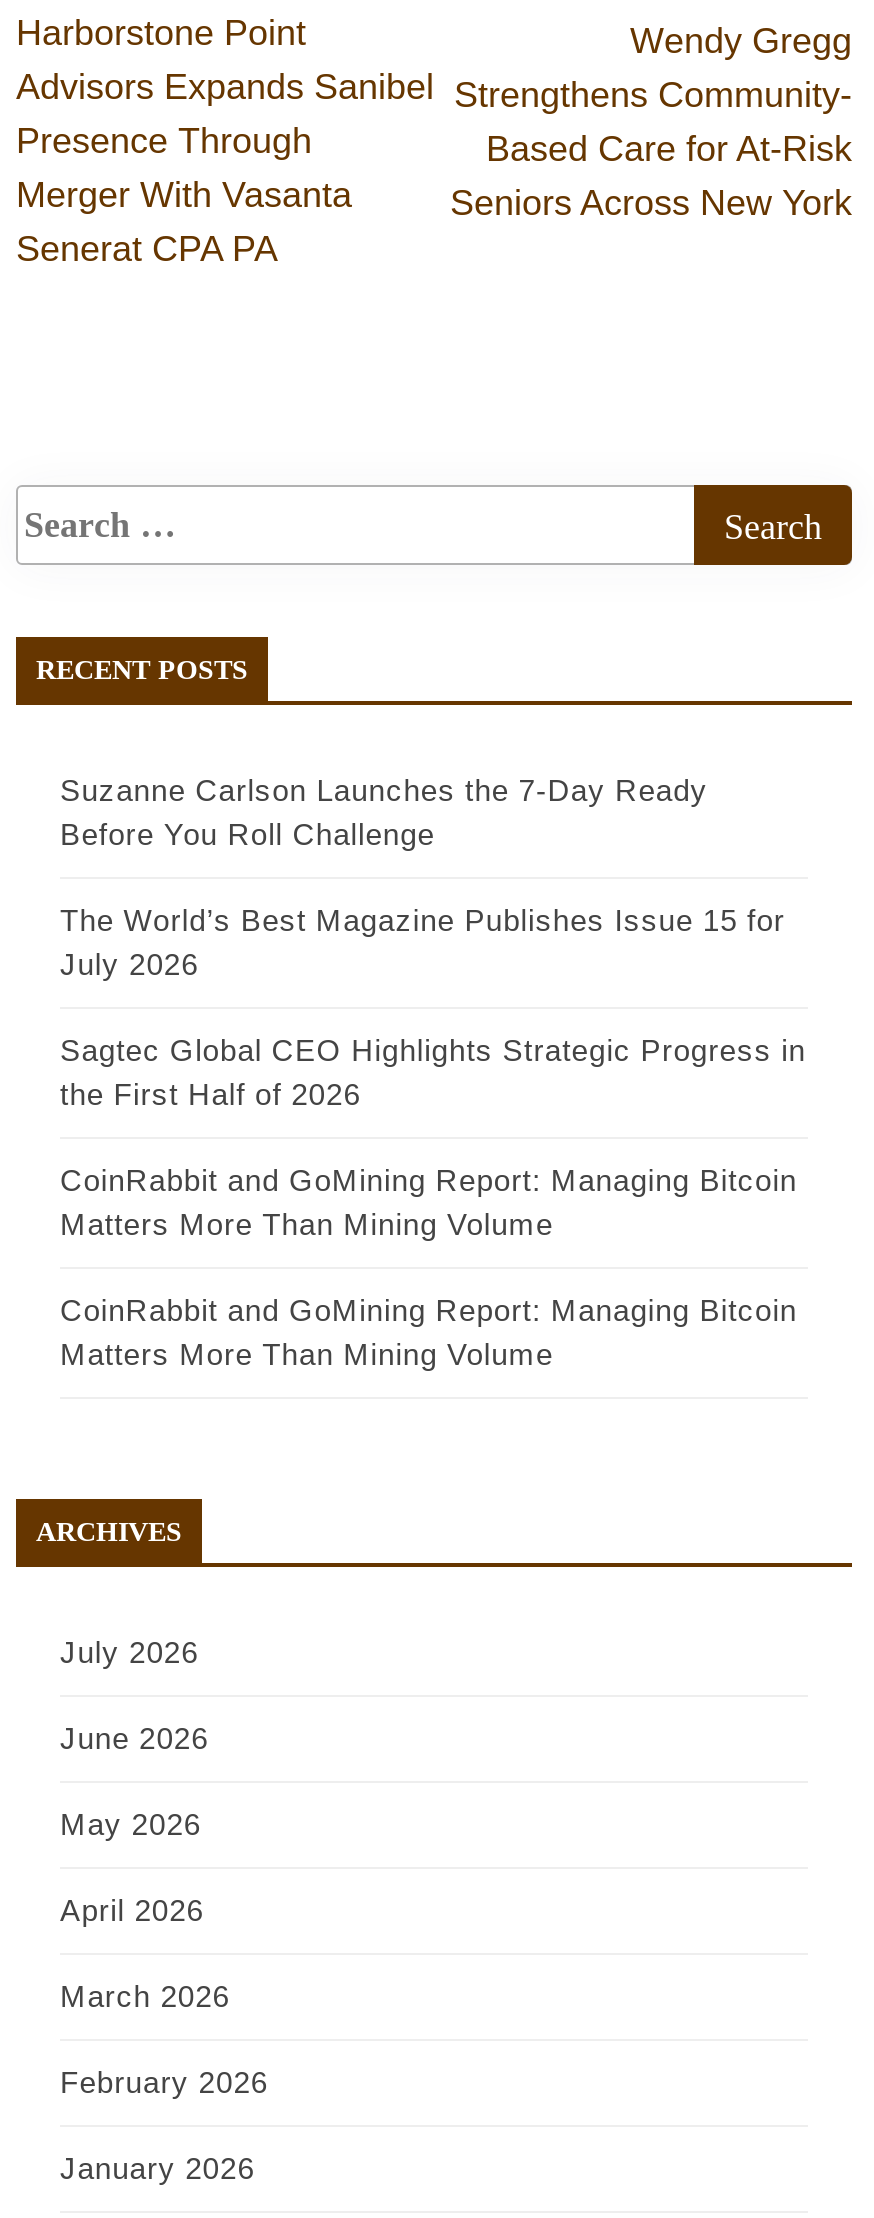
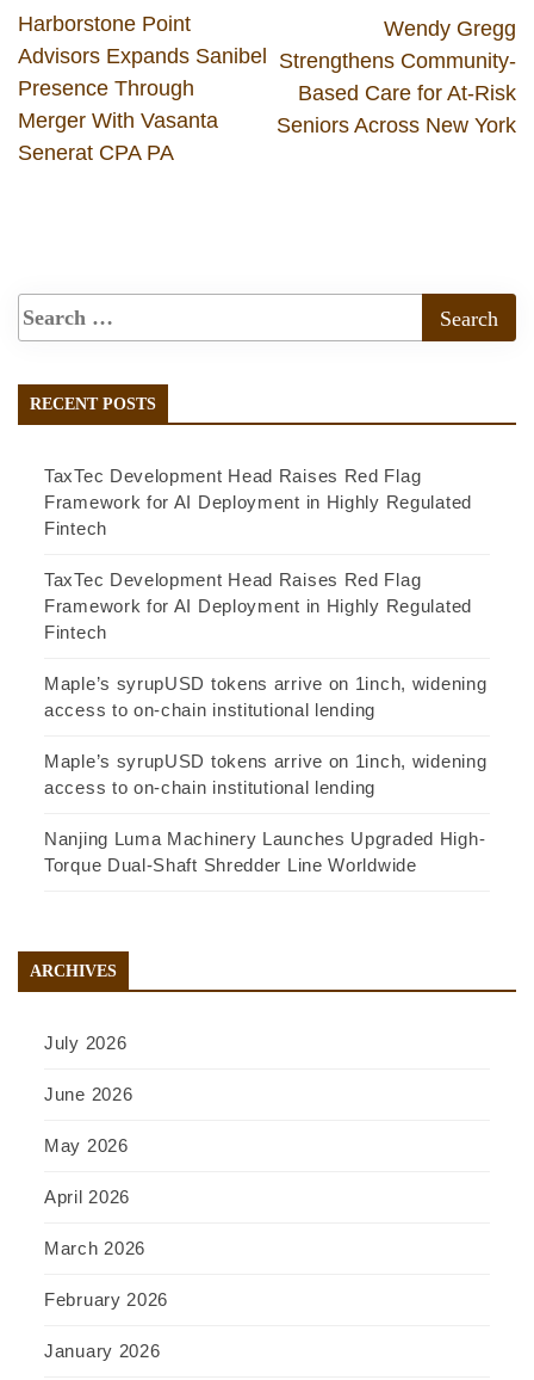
- Suzanne Carlson Launches the 7-Day Ready
- Before You Roll Challenge
+ TaxTec Development Head Raises Red Flag
+ Framework for AI Deployment in Highly Regulated
+ Fintech

- The World’s Best Magazine Publishes Issue 15 for
- July 2026
+ TaxTec Development Head Raises Red Flag
+ Framework for AI Deployment in Highly Regulated
+ Fintech

- Sagtec Global CEO Highlights Strategic Progress in
- the First Half of 2026
+ Maple’s syrupUSD tokens arrive on 1inch, widening
+ access to on-chain institutional lending

- CoinRabbit and GoMining Report: Managing Bitcoin
- Matters More Than Mining Volume
+ Maple’s syrupUSD tokens arrive on 1inch, widening
+ access to on-chain institutional lending

- CoinRabbit and GoMining Report: Managing Bitcoin
- Matters More Than Mining Volume
+ Nanjing Luma Machinery Launches Upgraded High-
+ Torque Dual-Shaft Shredder Line Worldwide
